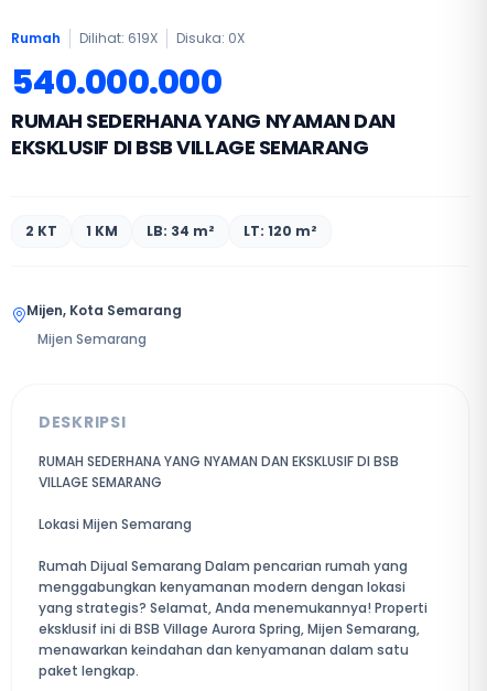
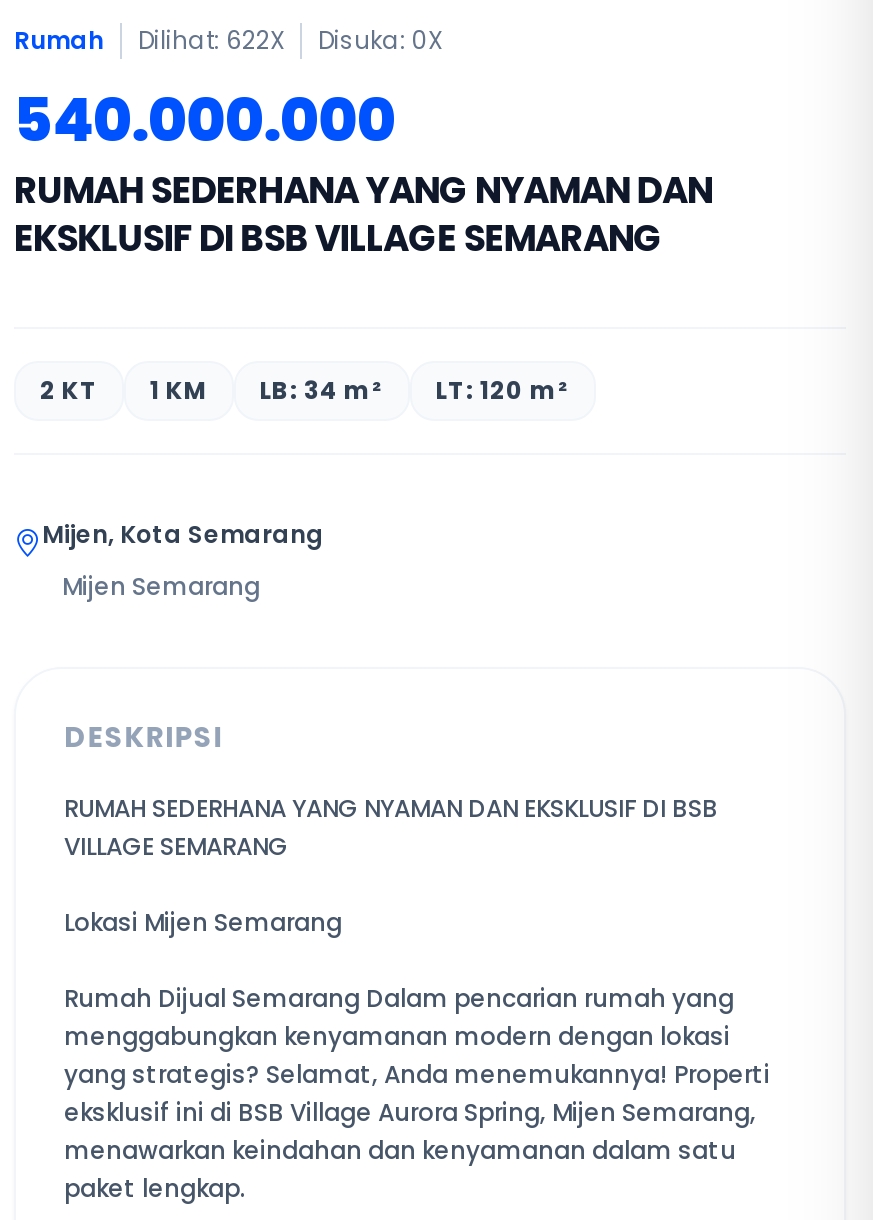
- Rumah Dilihat: 619X Disuka: 0X
+ Rumah Dilihat: 622X Disuka: 0X
